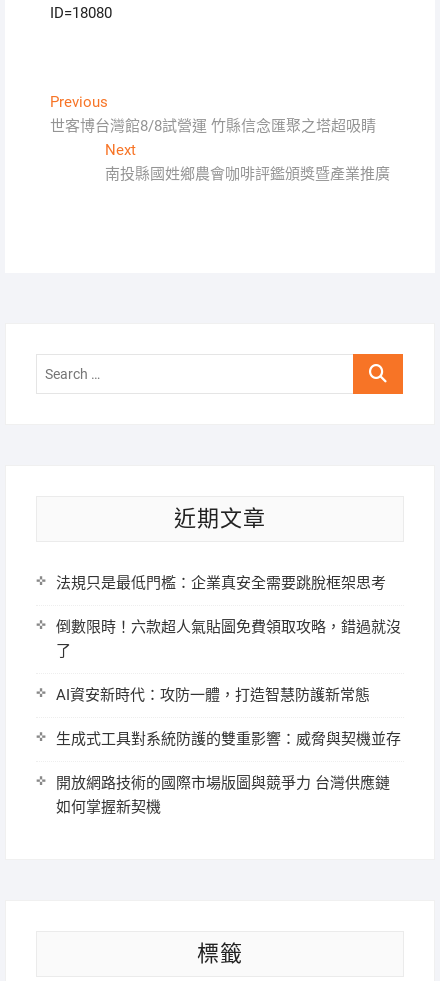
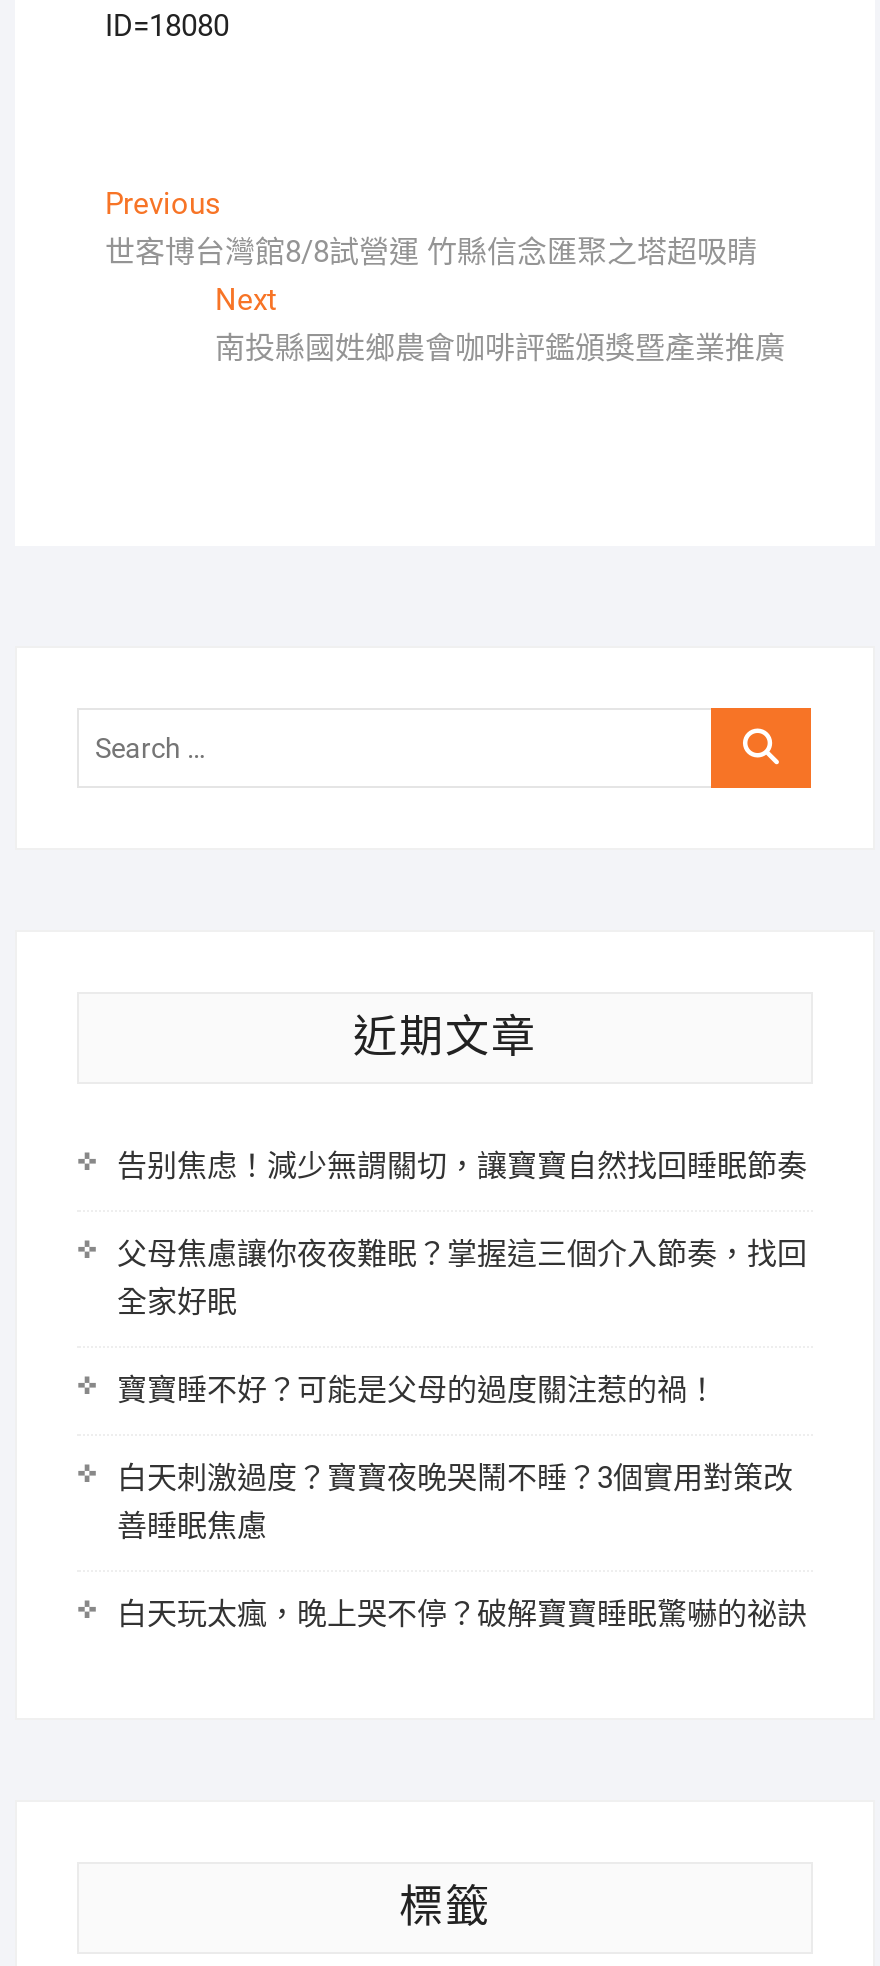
- 法規只是最低門檻：企業真安全需要跳脫框架思考
+ 告别焦虑！減少無謂關切，讓寶寶自然找回睡眠節奏

- 倒數限時！六款超人氣貼圖免費領取攻略，錯過就沒
- 了
+ 父母焦慮讓你夜夜難眠？掌握這三個介入節奏，找回
+ 全家好眠

- AI資安新時代：攻防一體，打造智慧防護新常態
+ 寶寶睡不好？可能是父母的過度關注惹的禍！

- 生成式工具對系統防護的雙重影響：威脅與契機並存
+ 白天刺激過度？寶寶夜晚哭鬧不睡？3個實用對策改
+ 善睡眠焦慮

- 開放網路技術的國際市場版圖與競爭力 台灣供應鏈
- 如何掌握新契機
+ 白天玩太瘋，晚上哭不停？破解寶寶睡眠驚嚇的祕訣
